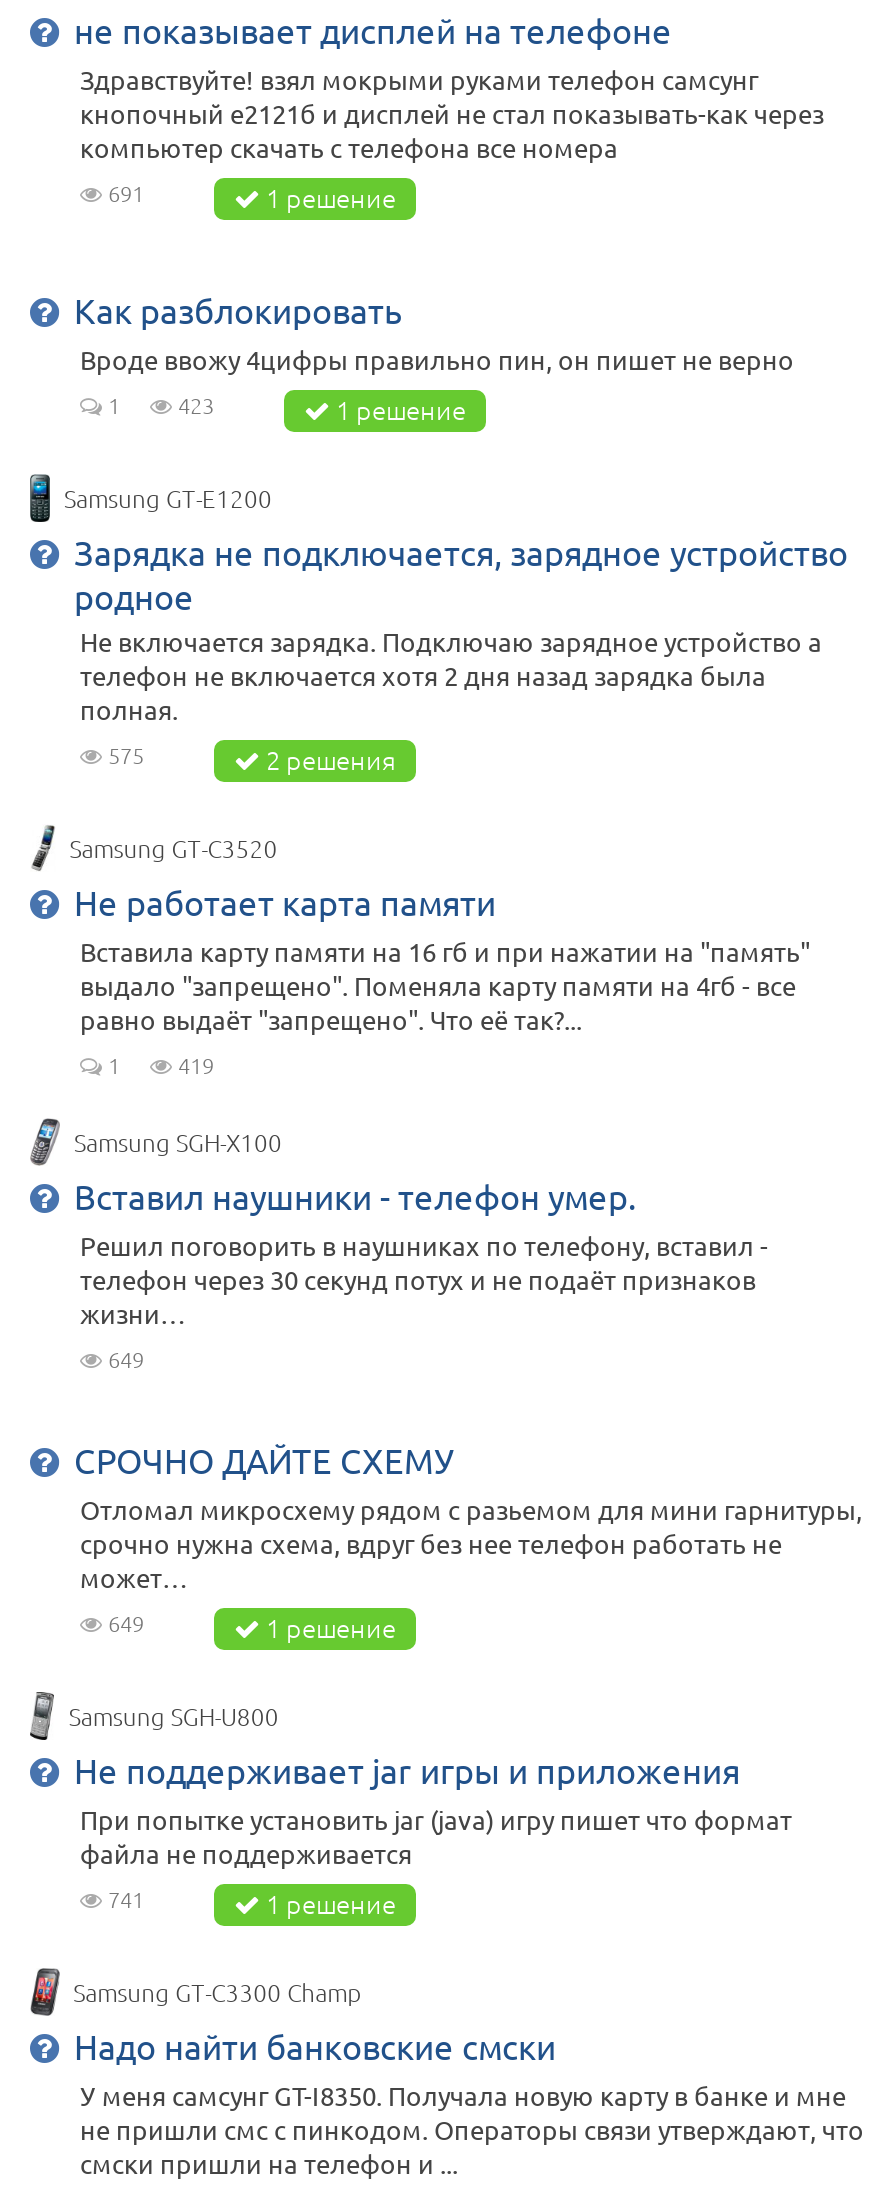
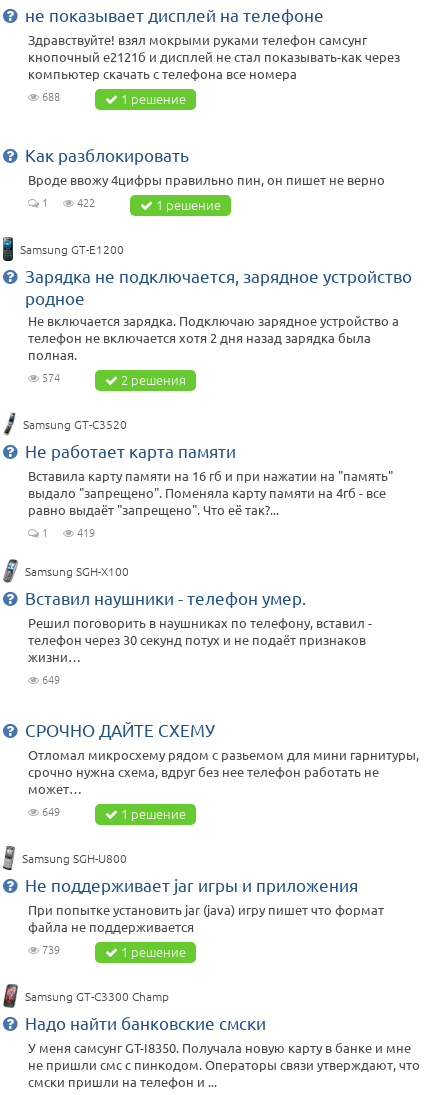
- 691
+ 688

- 1 423
+ 1 422

- 575
+ 574

- 741
+ 739
